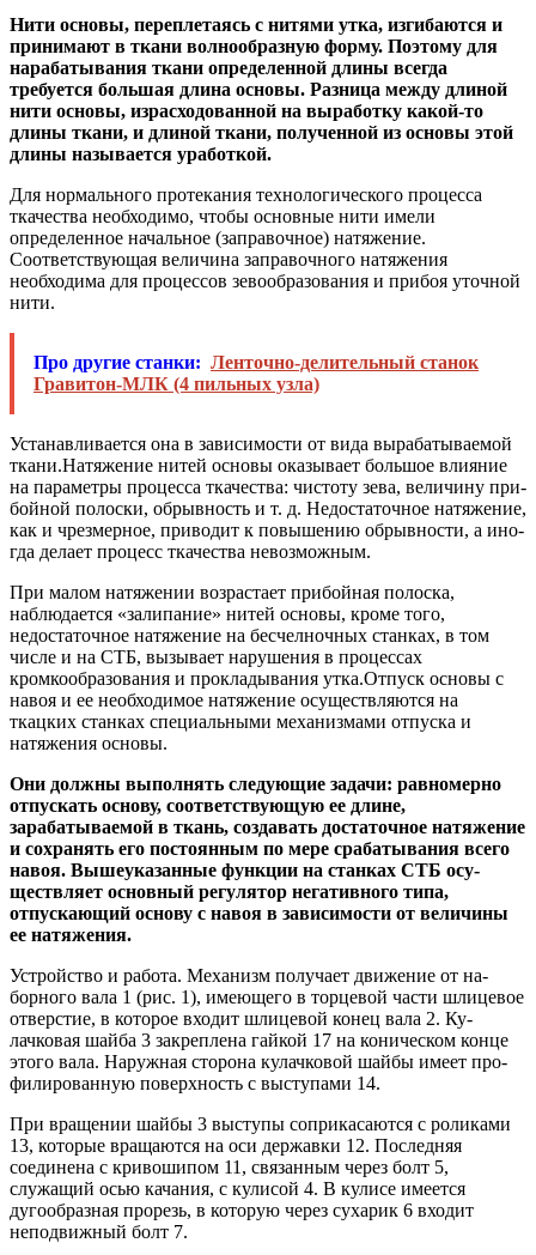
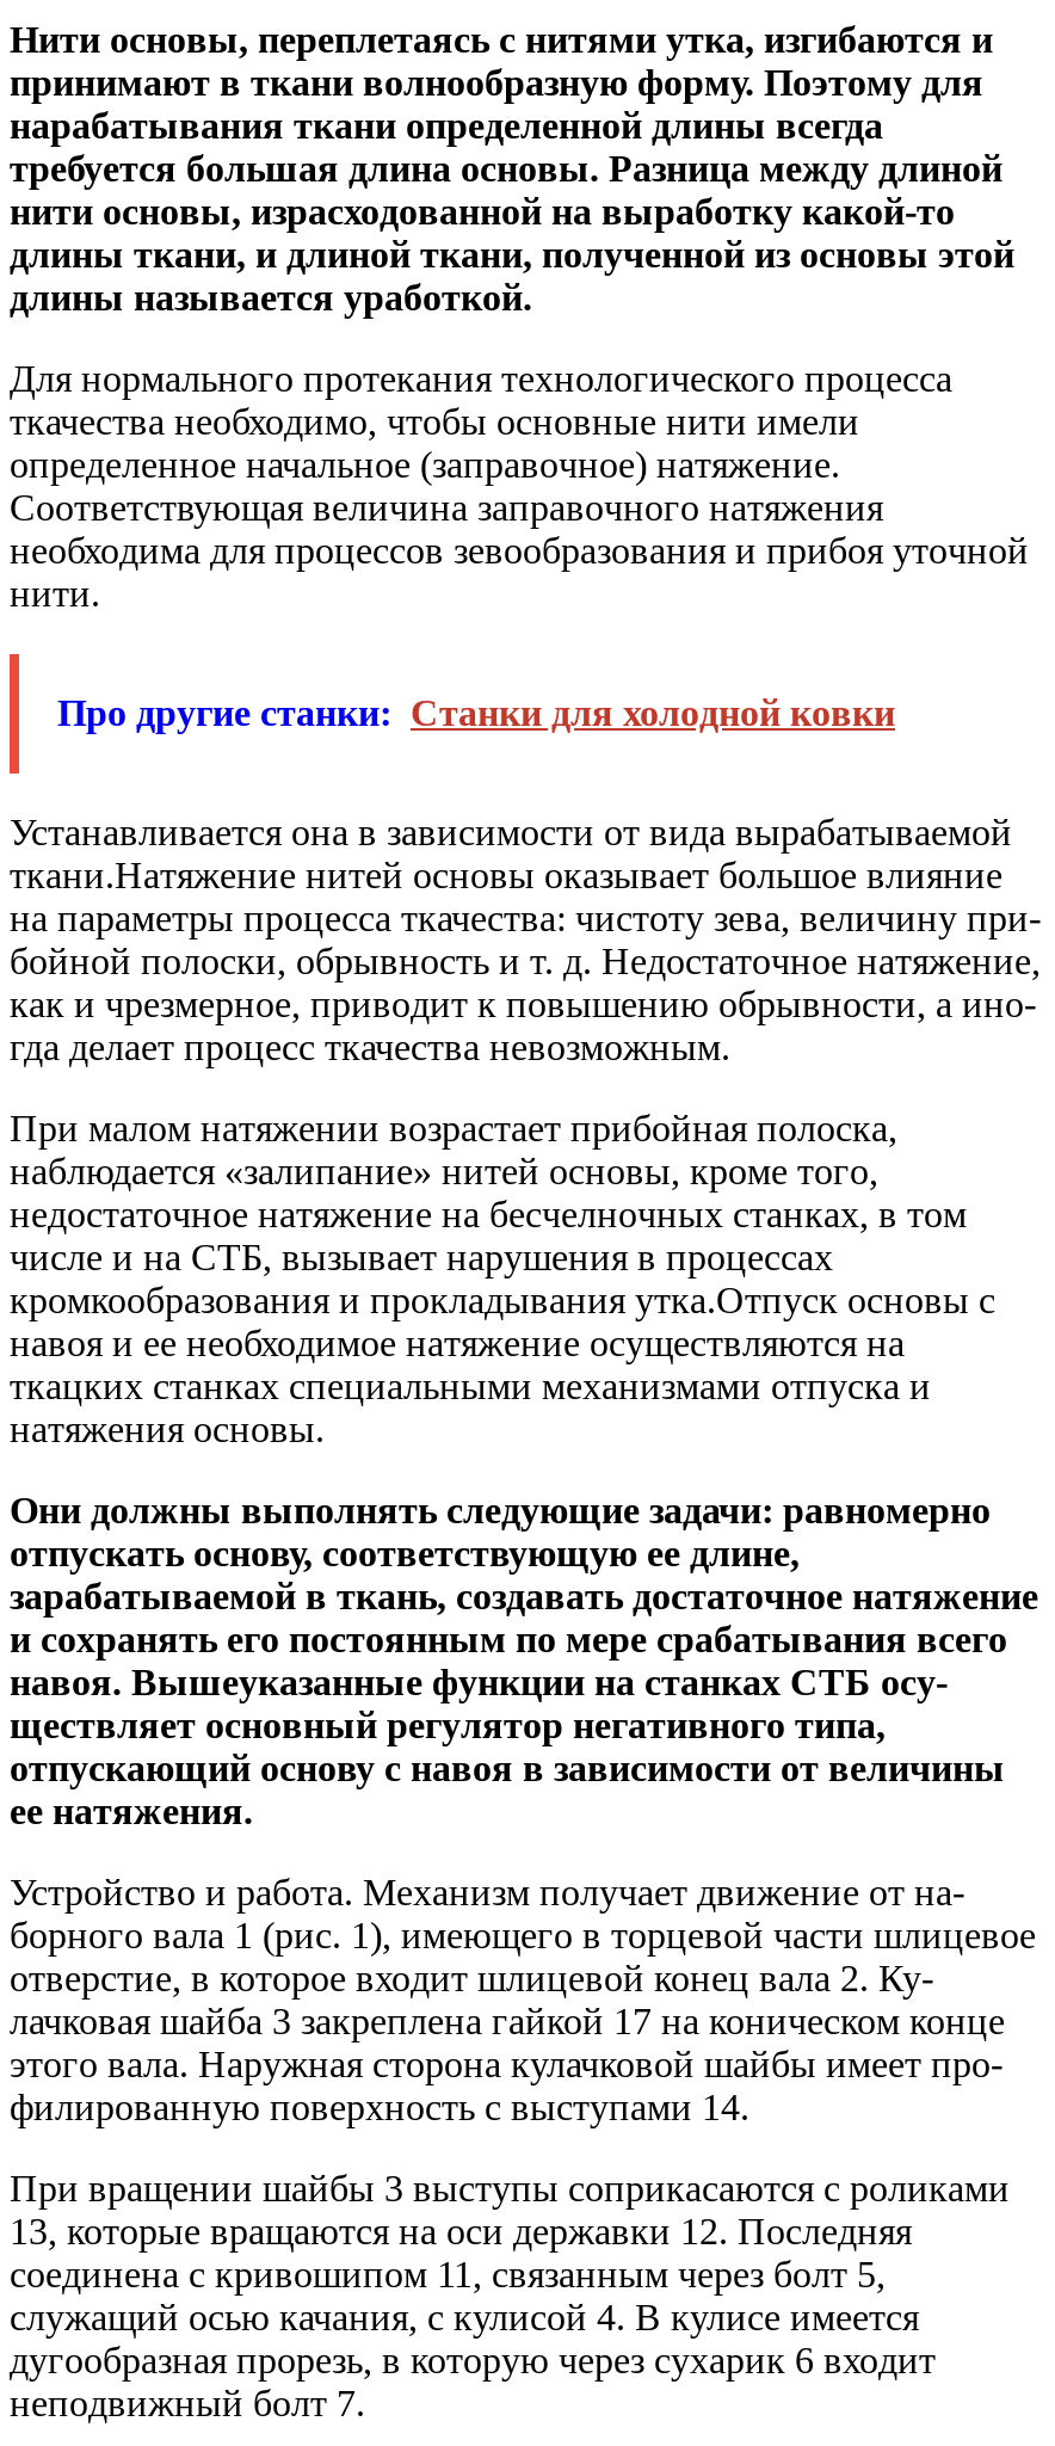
- Про другие станки: Ленточно-делительный станок
- Гравитон-МЛК (4 пильных узла)
+ Про другие станки: Станки для холодной ковки
